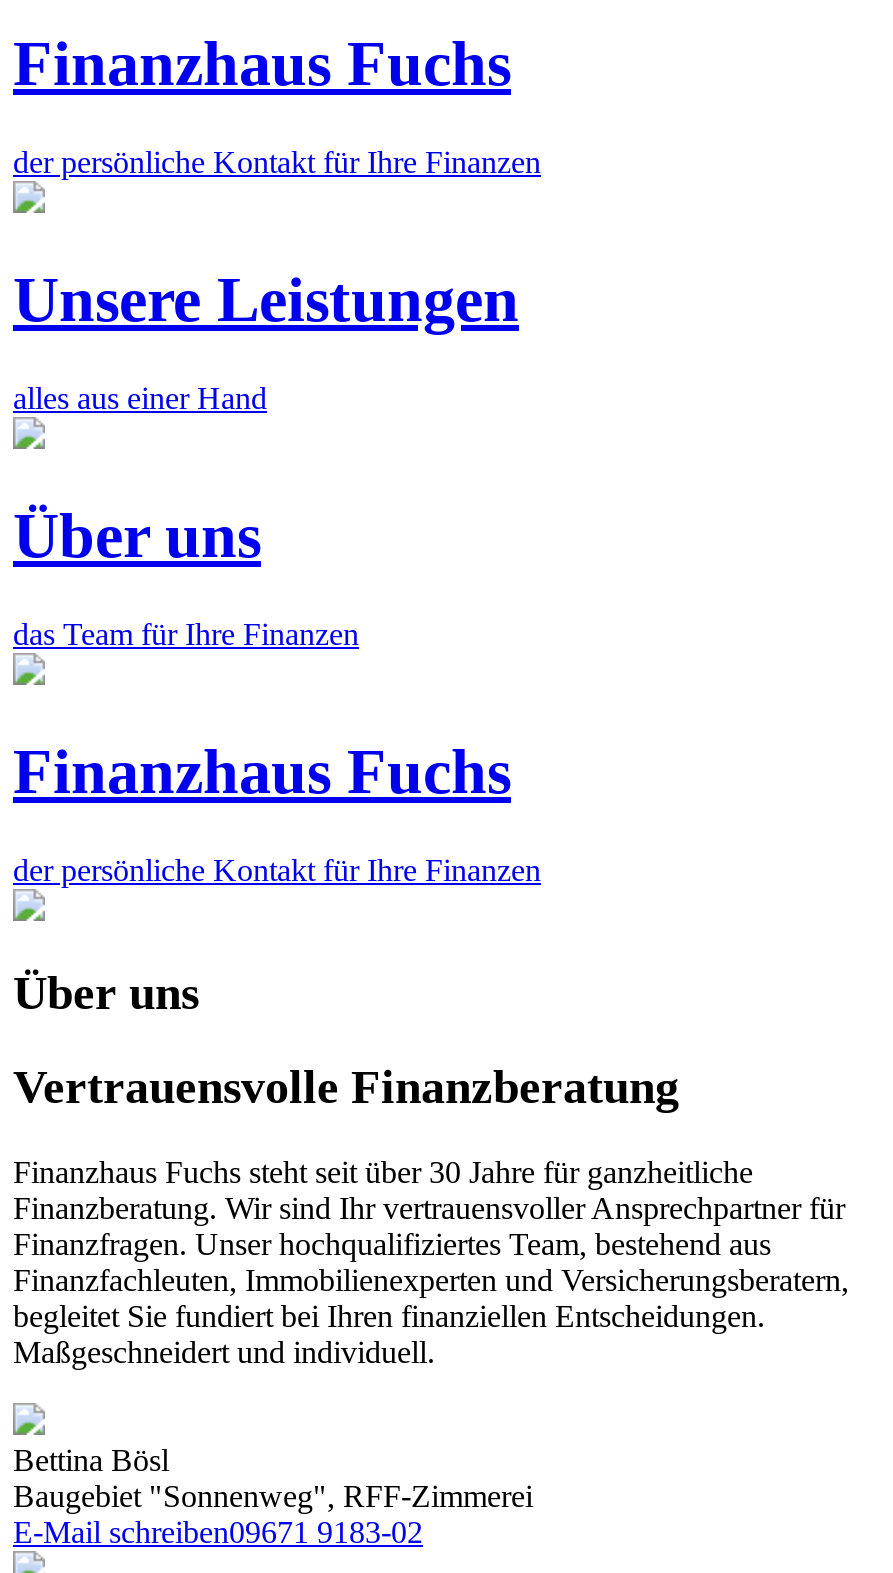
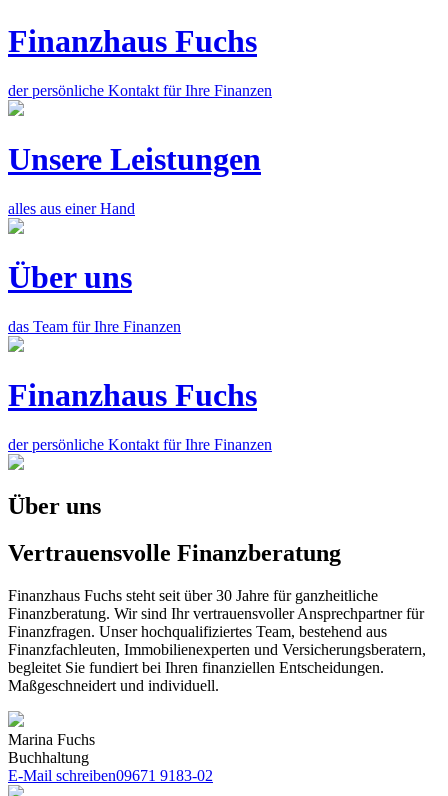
- Bettina Bösl
- Baugebiet "Sonnenweg", RFF-Zimmerei
+ Marina Fuchs
+ Buchhaltung
